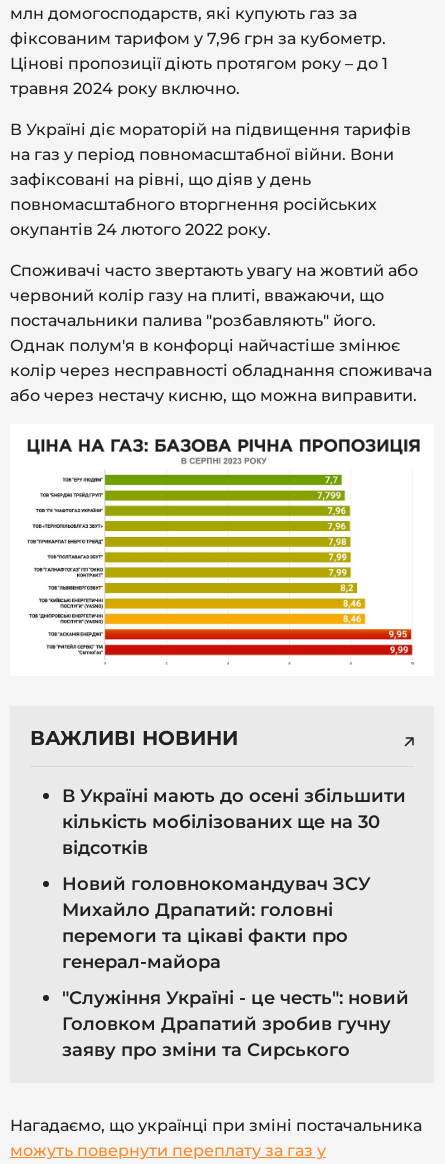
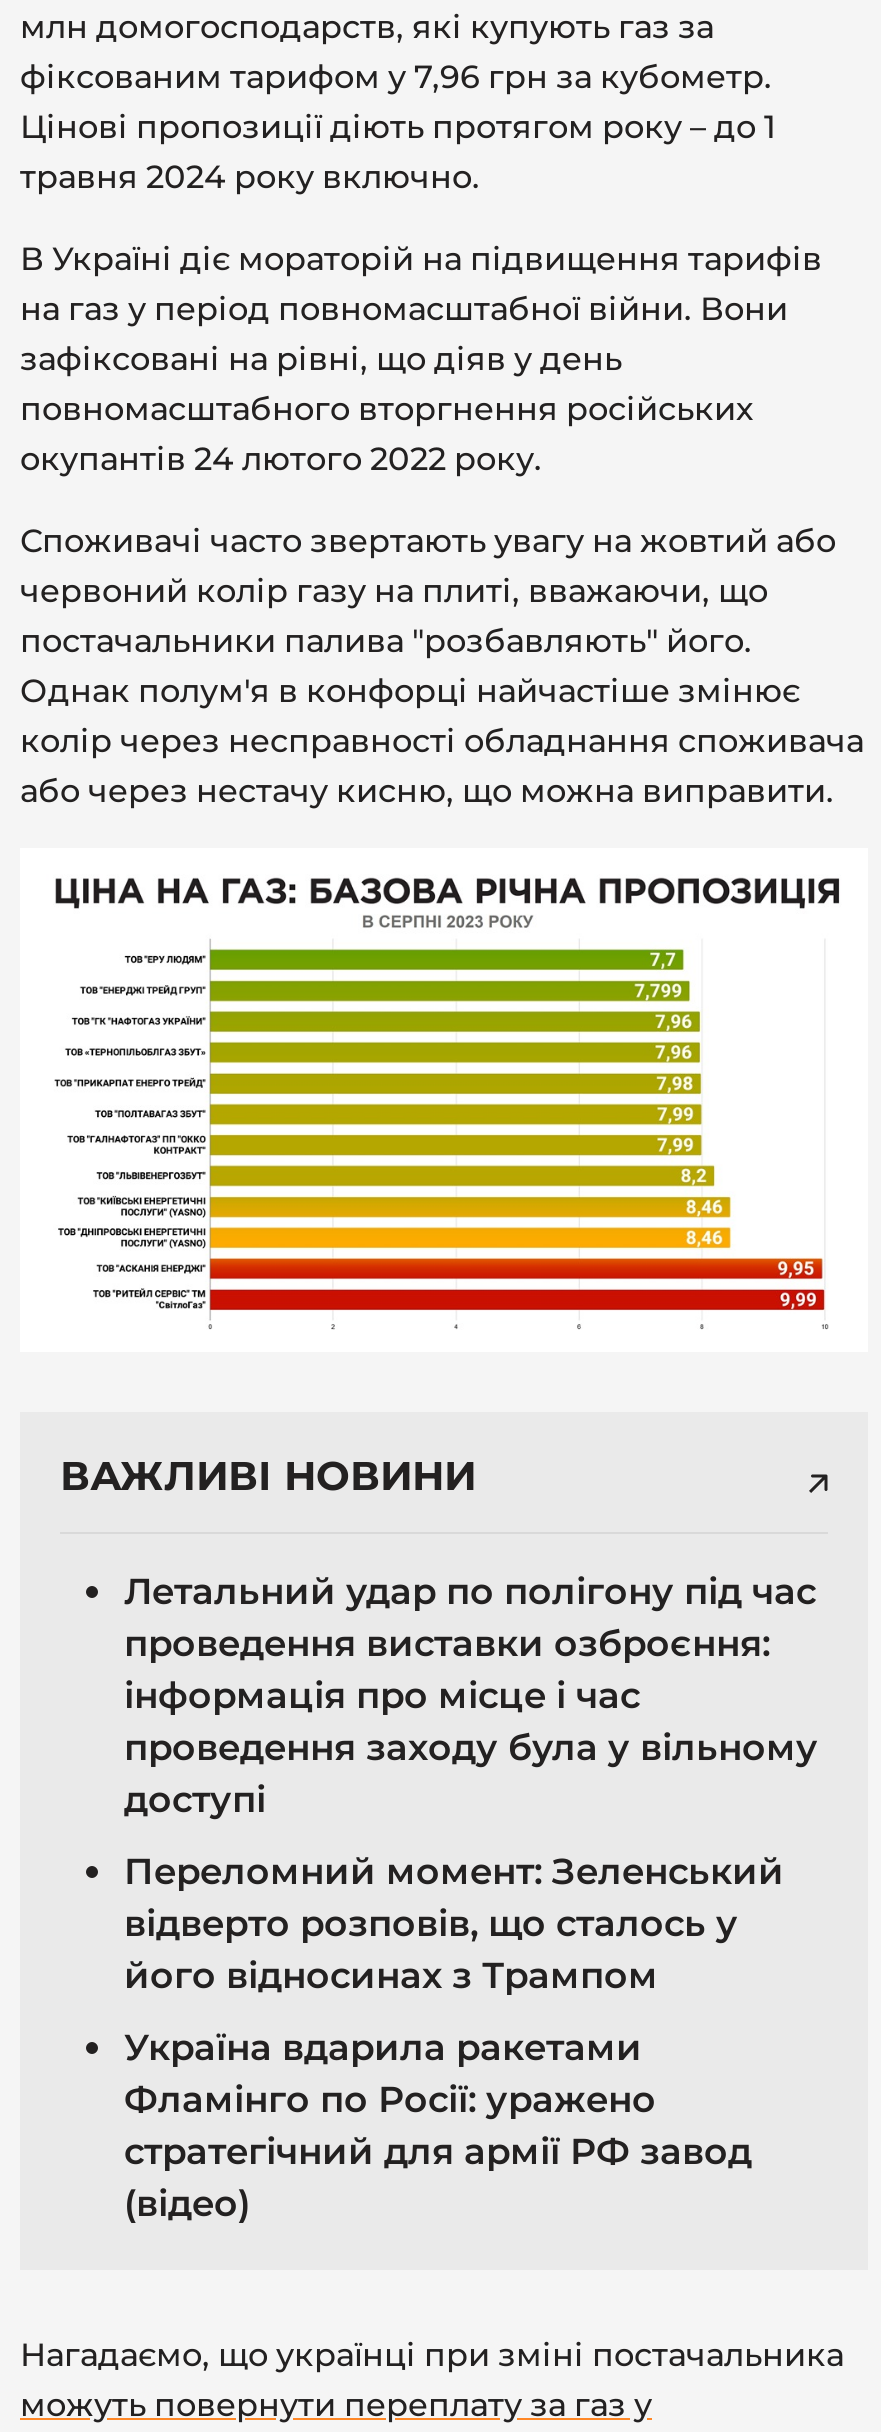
- В Україні мають до осені збільшити
- кількість мобілізованих ще на 30
- відсотків
+ Летальний удар по полігону під час
+ проведення виставки озброєння:
+ інформація про місце і час
+ проведення заходу була у вільному
+ доступі

- Новий головнокомандувач ЗСУ
- Михайло Драпатий: головні
- перемоги та цікаві факти про
- генерал-майора
+ Переломний момент: Зеленський
+ відверто розповів, що сталось у
+ його відносинах з Трампом

- "Служіння Україні - це честь": новий
- Головком Драпатий зробив гучну
- заяву про зміни та Сирського
+ Україна вдарила ракетами
+ Фламінго по Росії: уражено
+ стратегічний для армії РФ завод
+ (відео)
